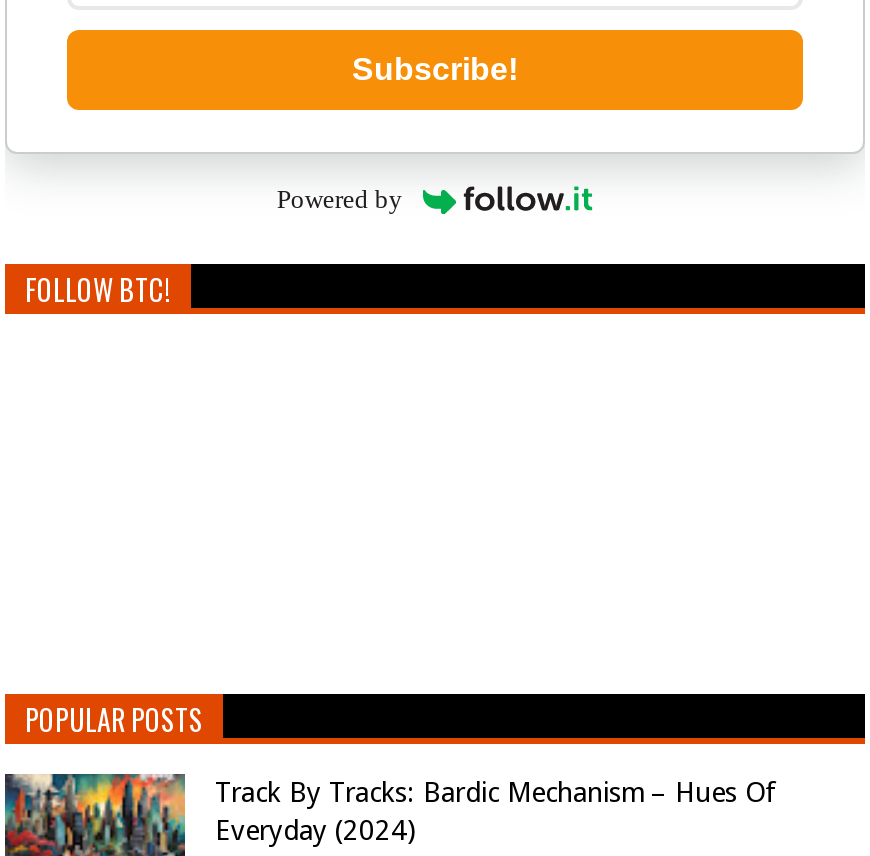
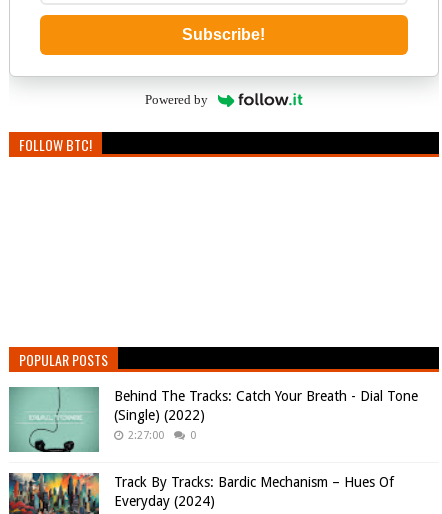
+ [image]
+ Behind The Tracks: Catch Your Breath - Dial Tone
+ (Single) (2022)
+ 2:27:00
+ 0
